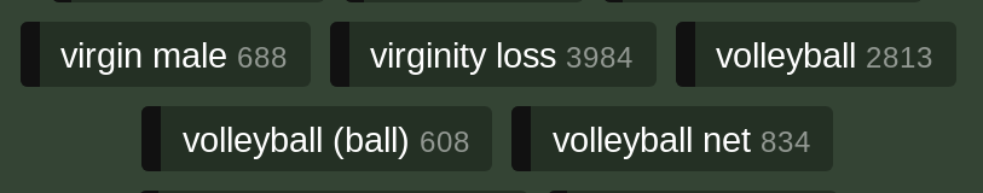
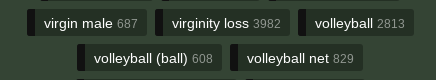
- virgin male 688
+ virgin male 687

- virginity loss 3984
+ virginity loss 3982

- volleyball net 834
+ volleyball net 829
